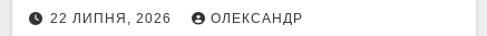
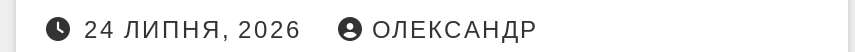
- 22 ЛИПНЯ, 2026
+ 24 ЛИПНЯ, 2026
